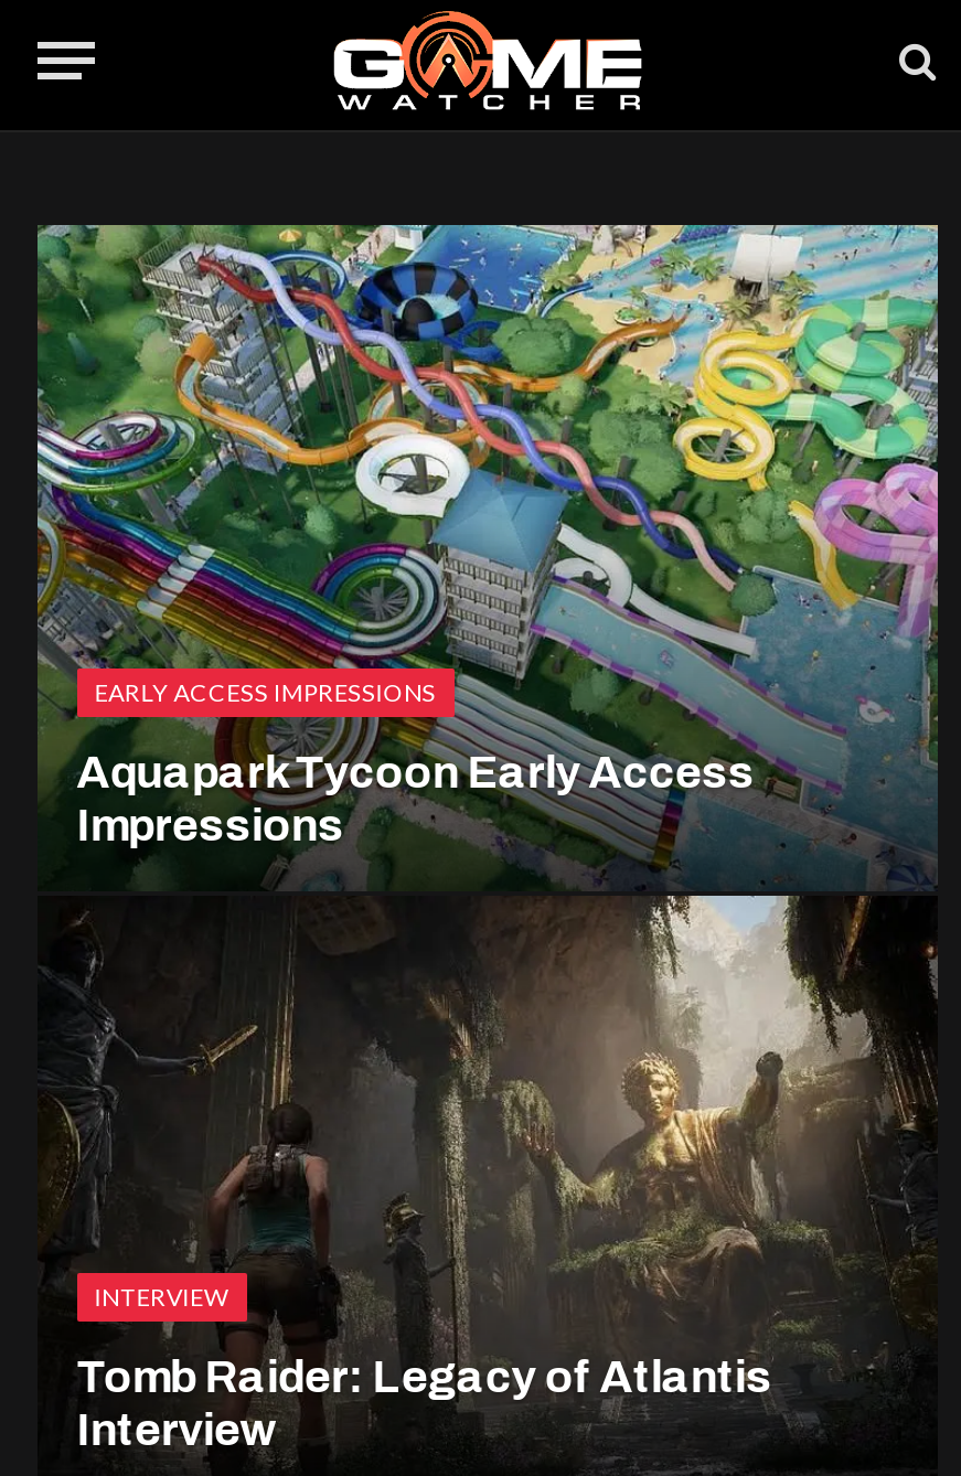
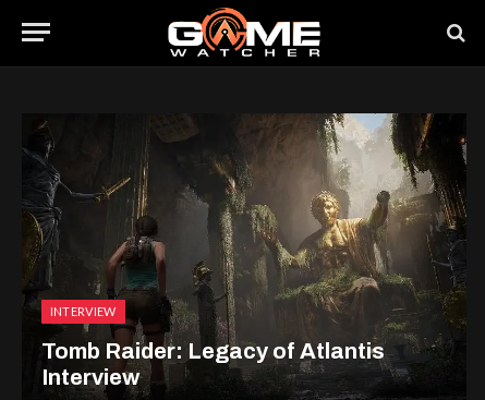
- [image]
- EARLY ACCESS IMPRESSIONS
- Aquapark Tycoon Early Access
- Impressions
